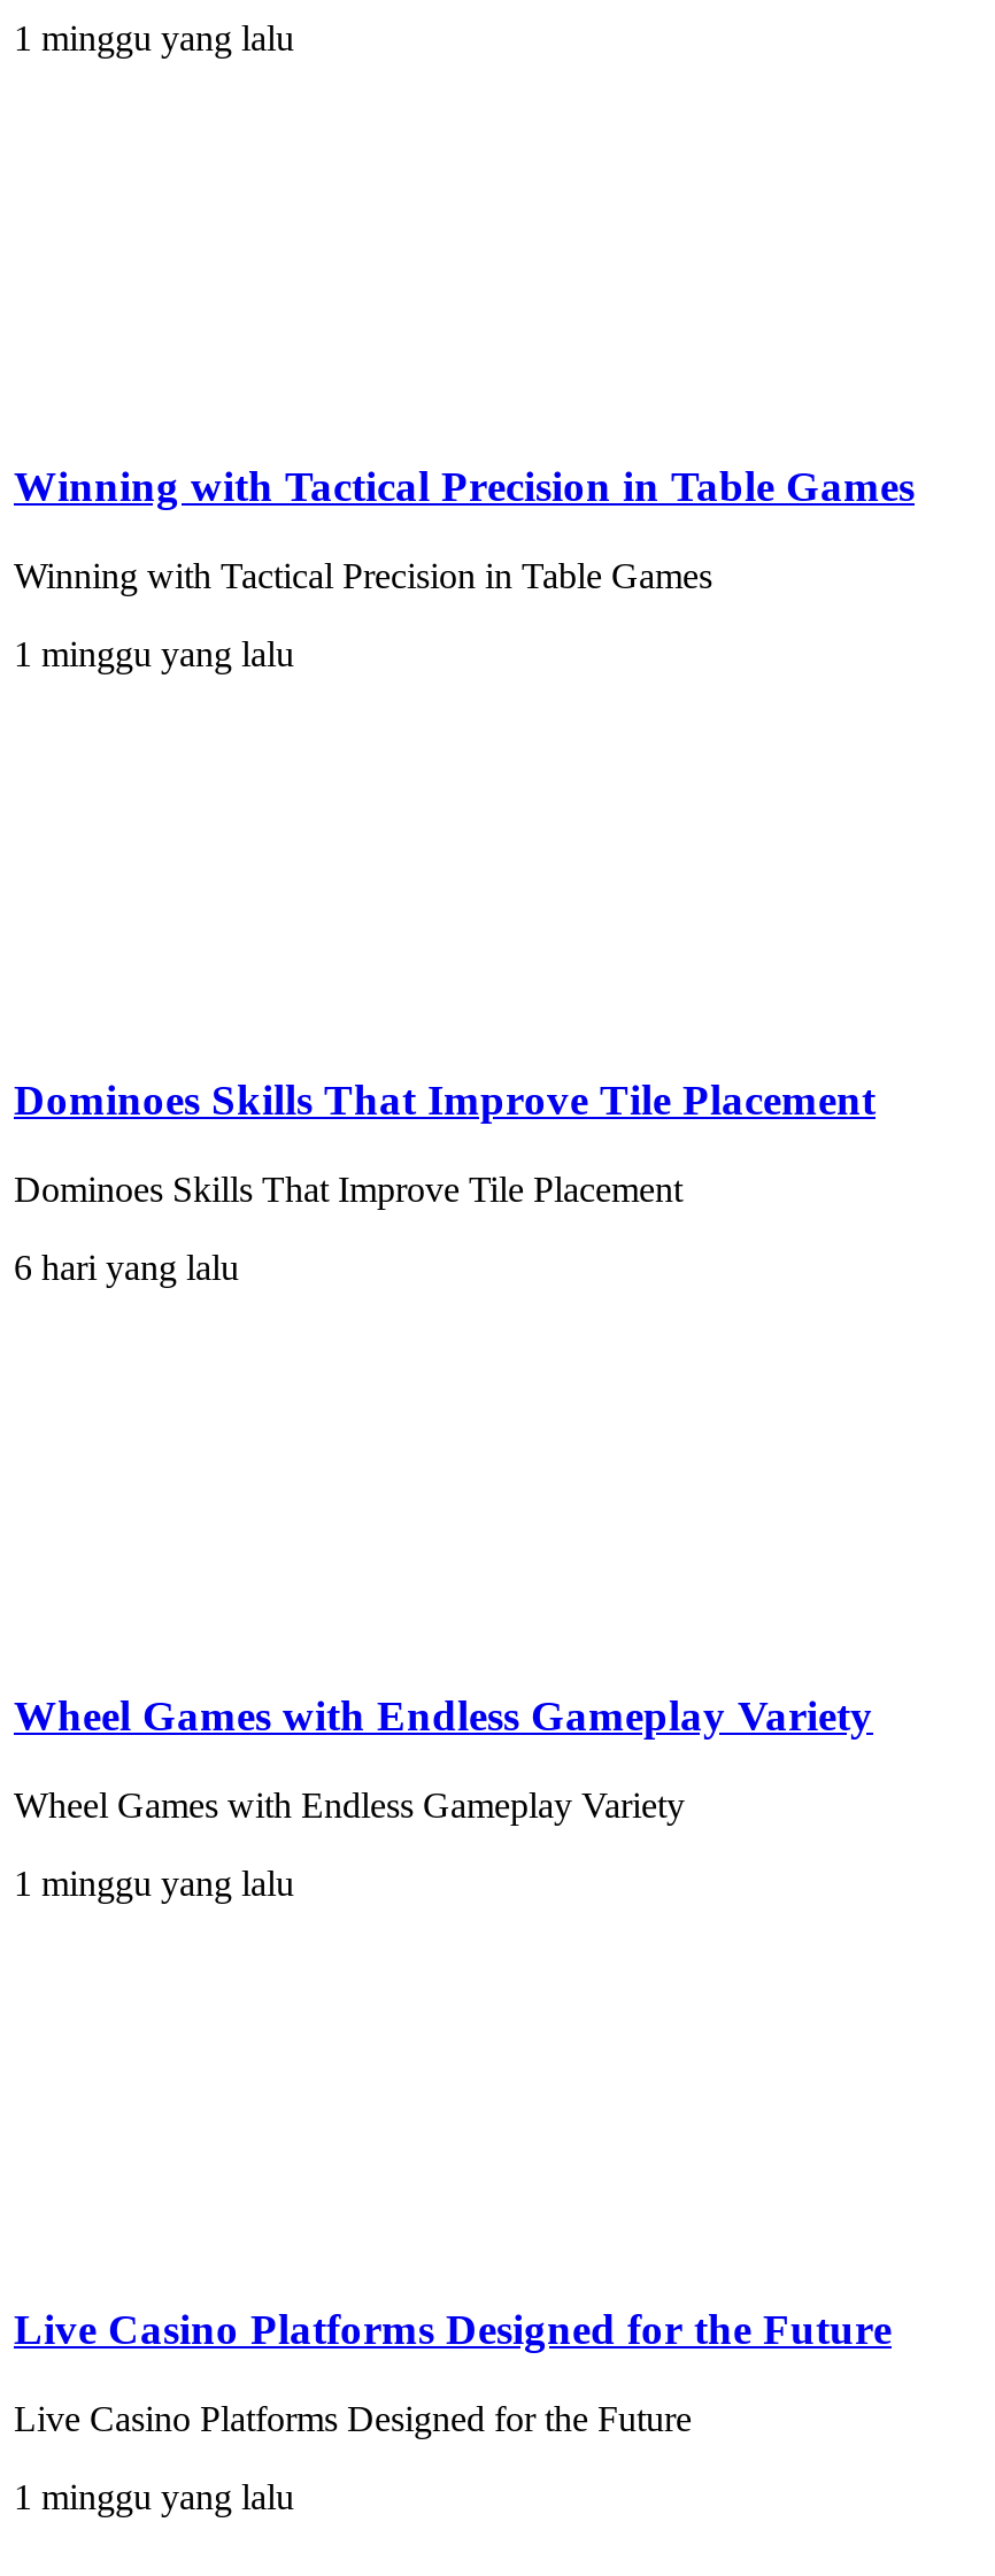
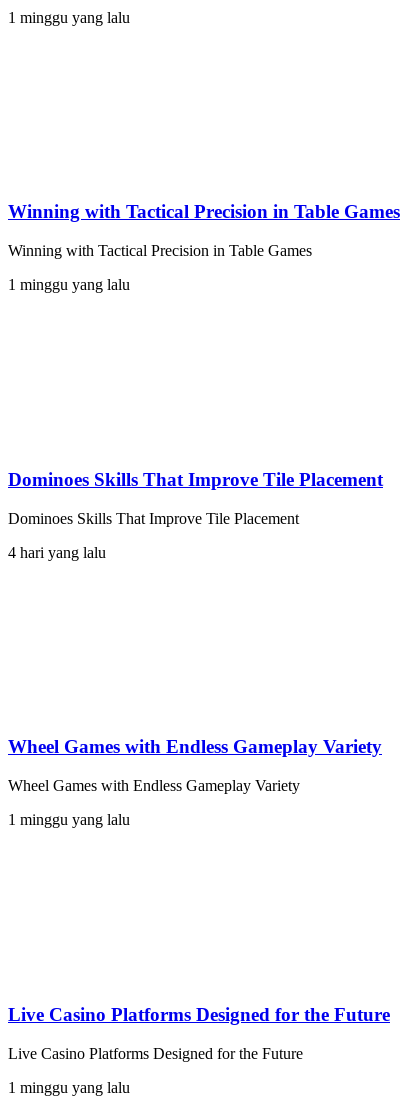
- 6 hari yang lalu
+ 4 hari yang lalu
